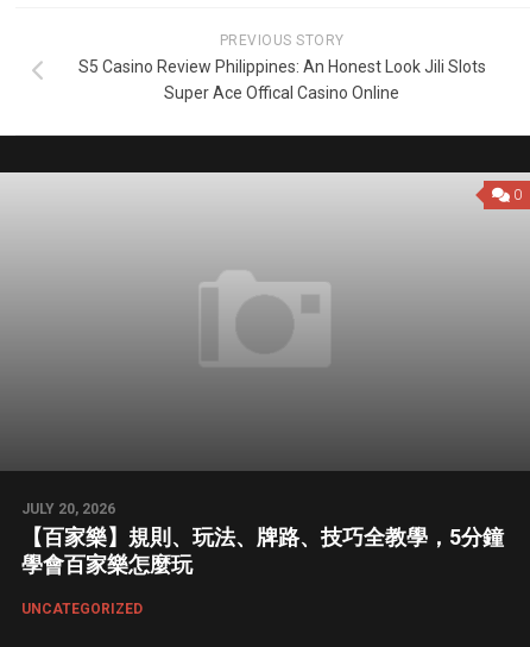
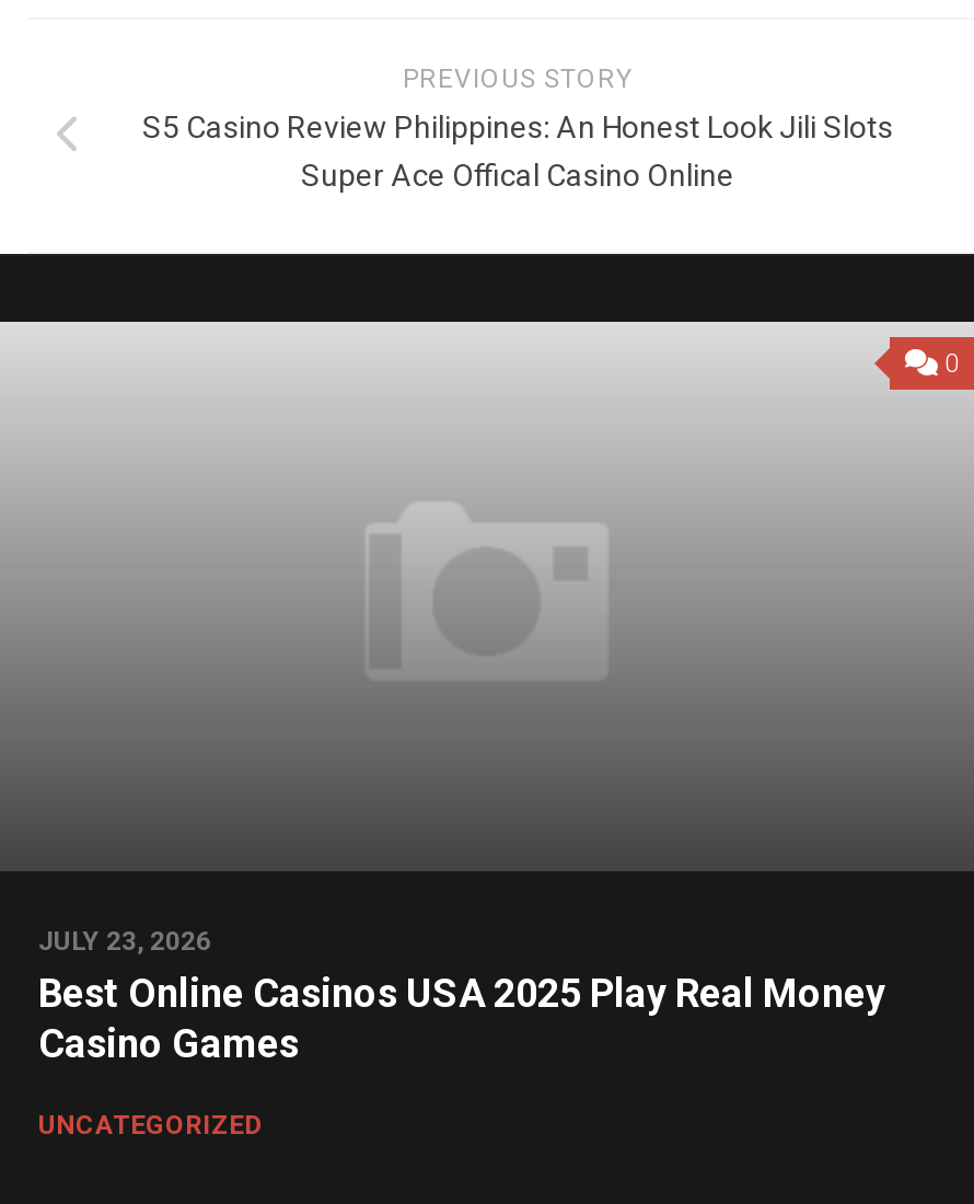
- JULY 20, 2026
- 【百家樂】規則、玩法、牌路、技巧全教學，5分鐘
- 學會百家樂怎麼玩
+ JULY 23, 2026
+ Best Online Casinos USA 2025 Play Real Money
+ Casino Games
